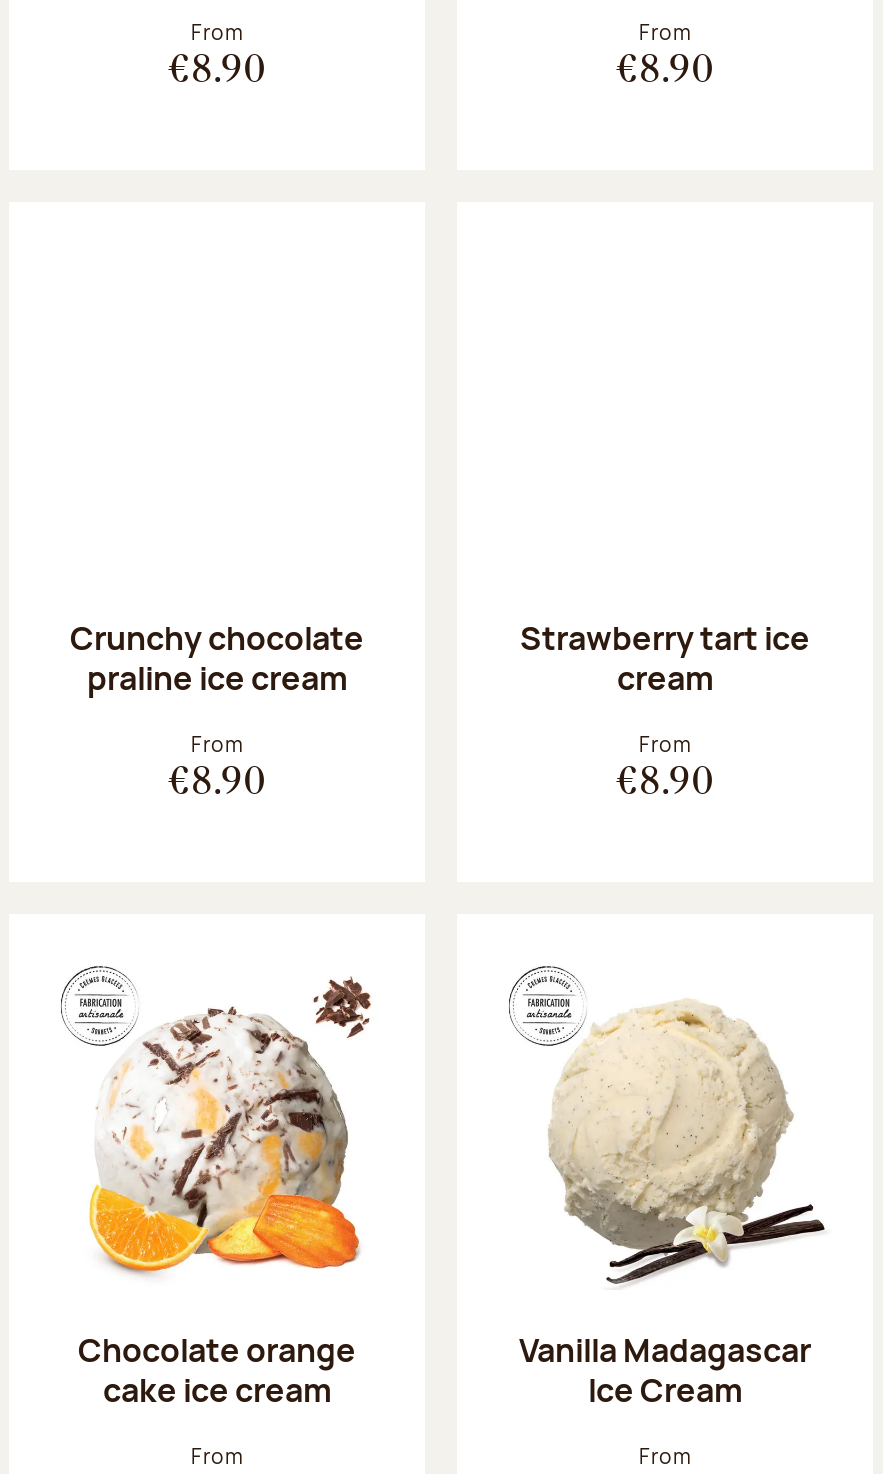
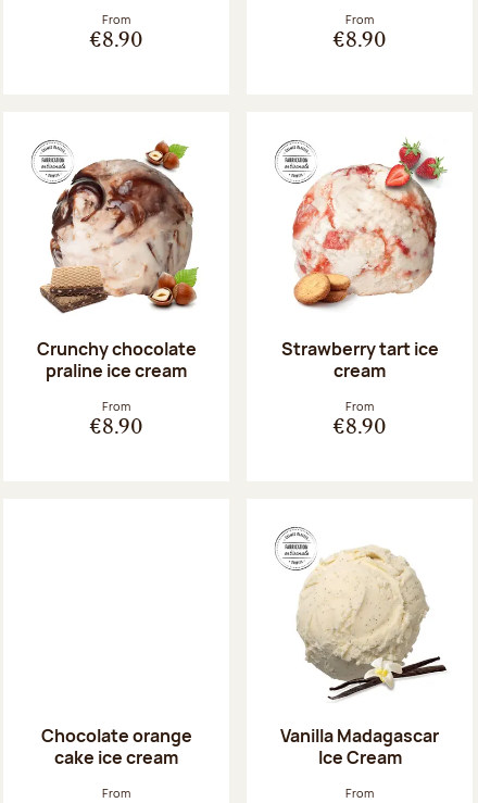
+ [image]

+ [image]

- [image]
